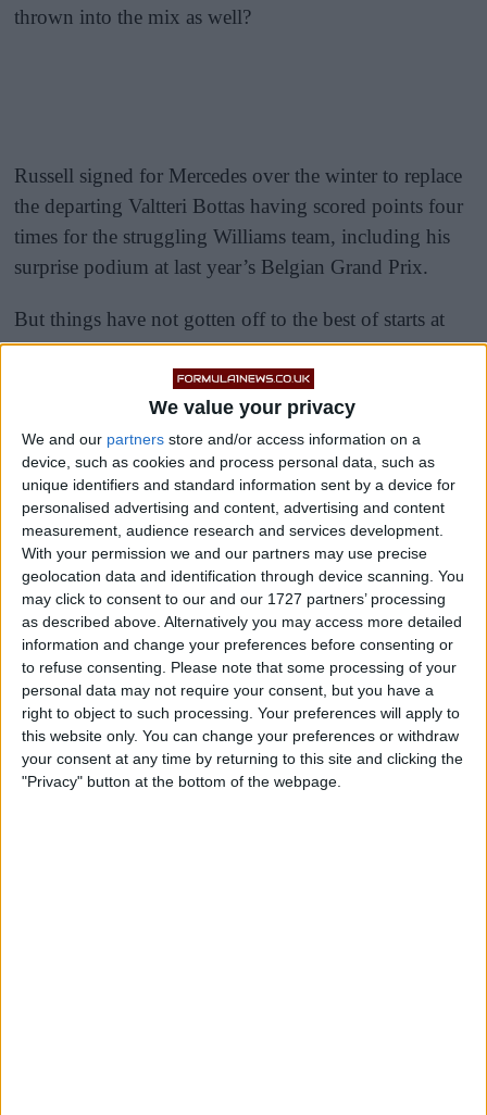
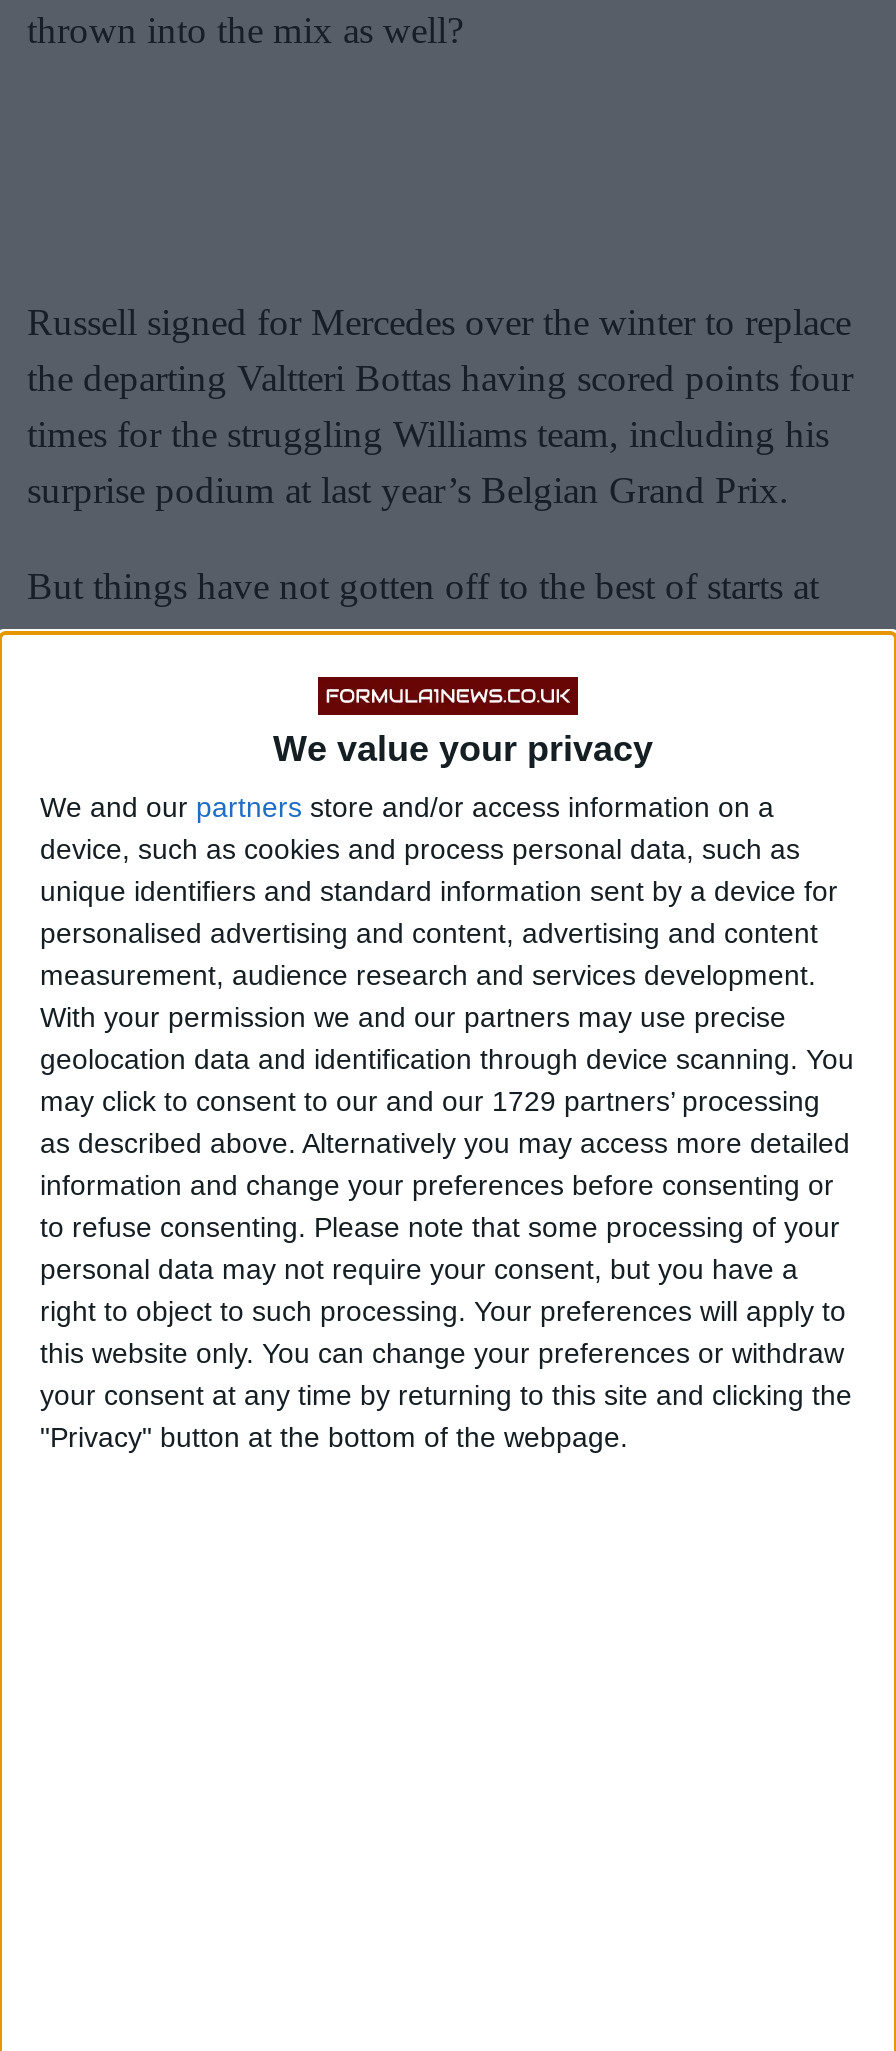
- may click to consent to our and our 1727 partners’ processing
+ may click to consent to our and our 1729 partners’ processing
